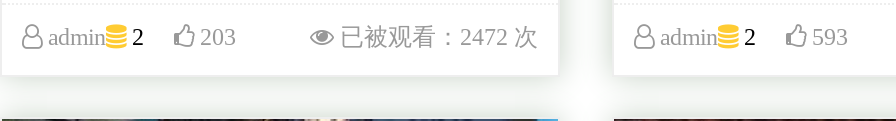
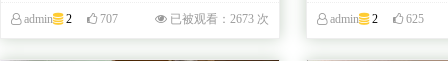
- 203
- 已被观看：2472 次
+ 707
+ 已被观看：2673 次

- 593
+ 625
